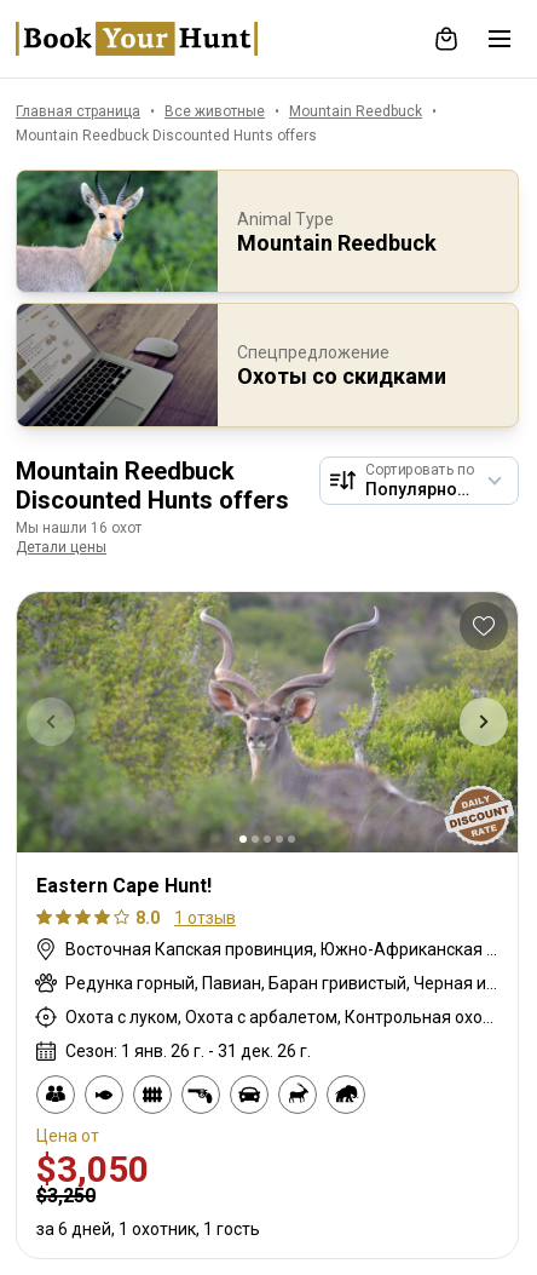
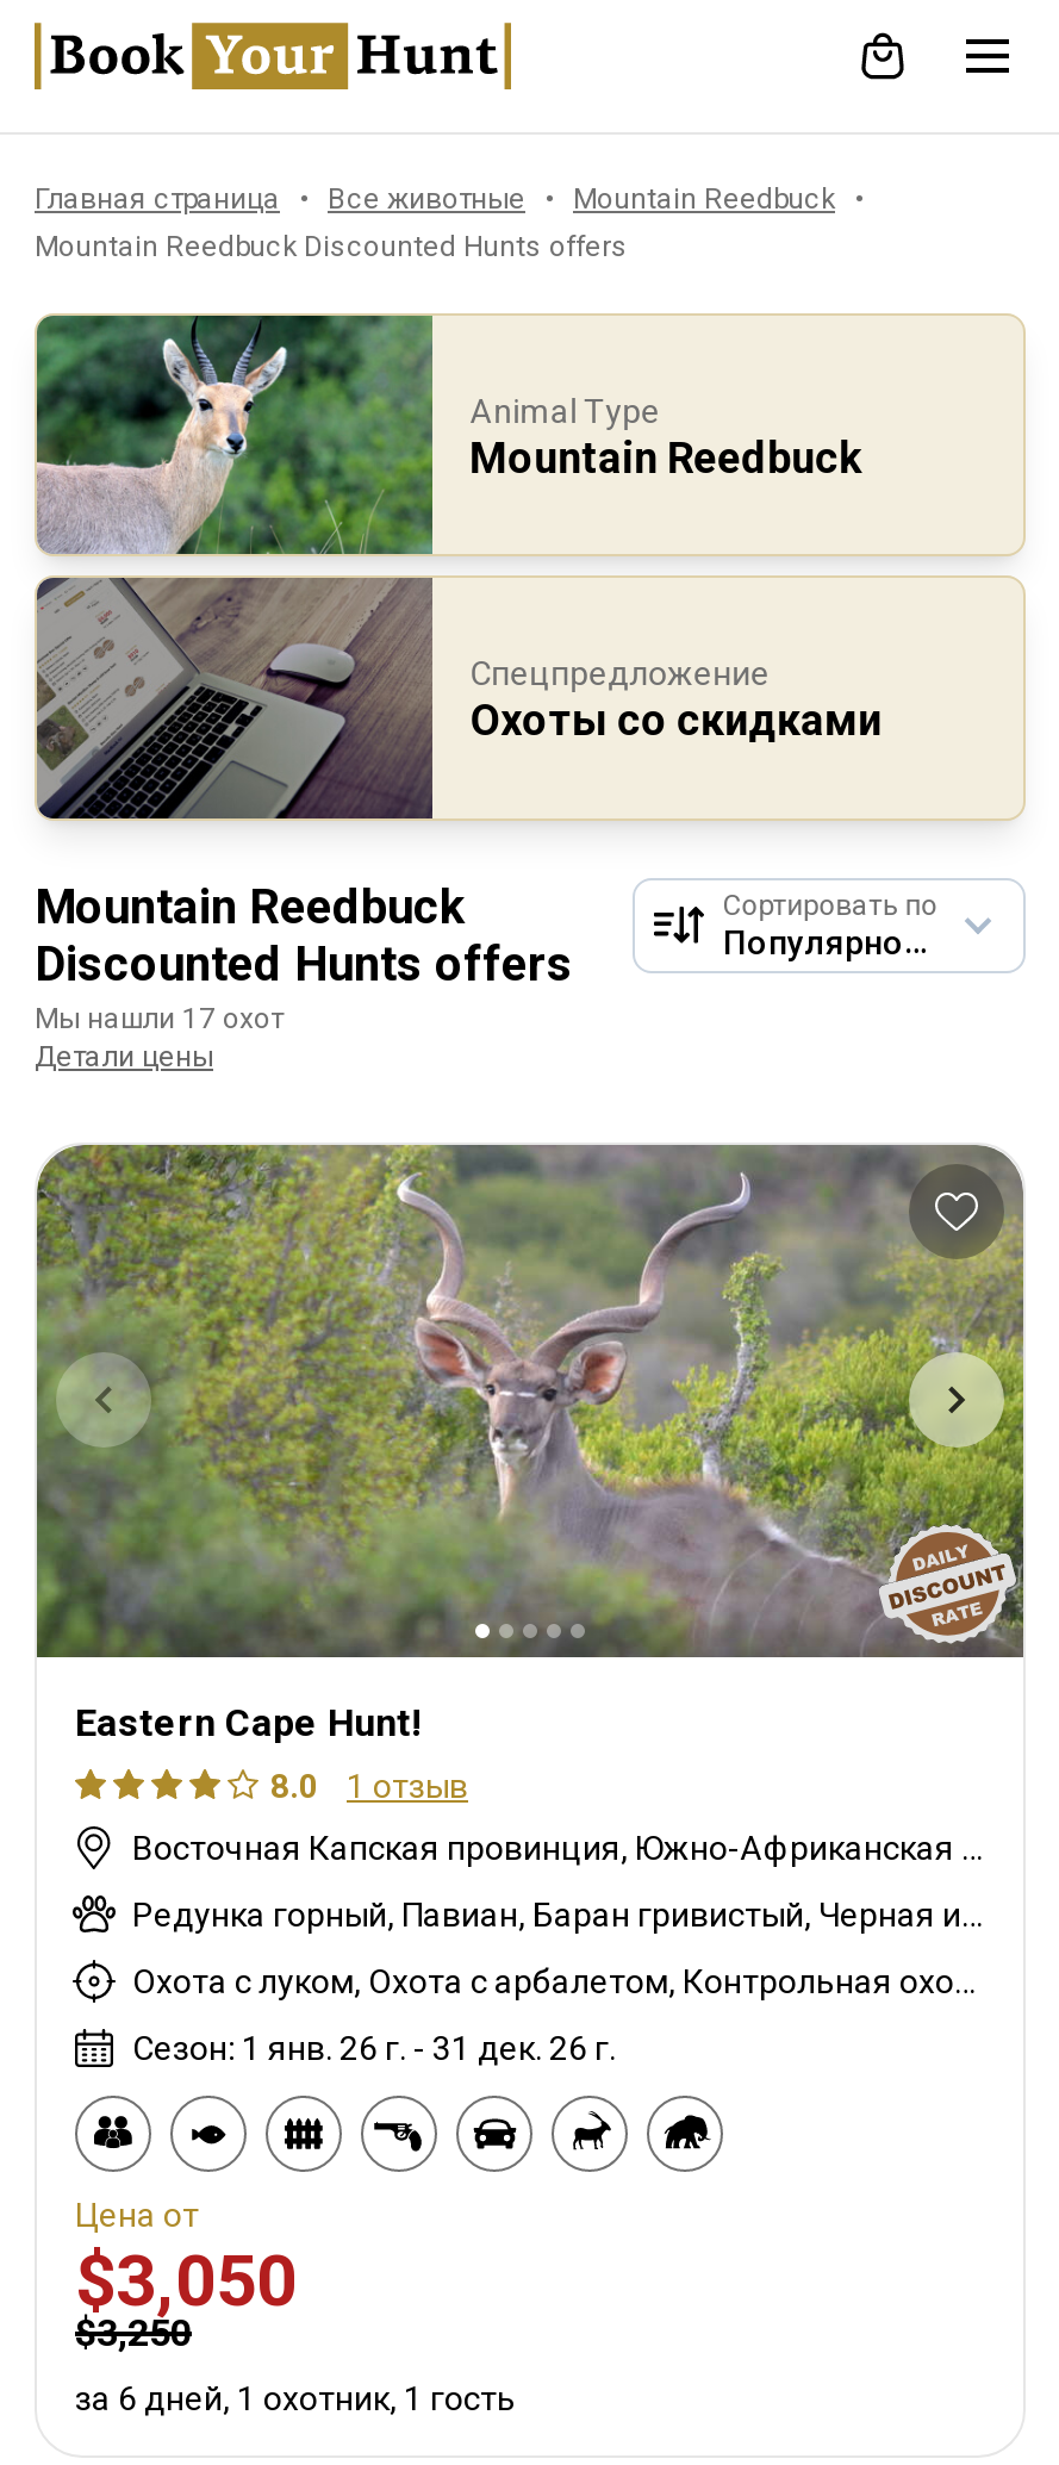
- Мы нашли 16 охот
+ Мы нашли 17 охот
